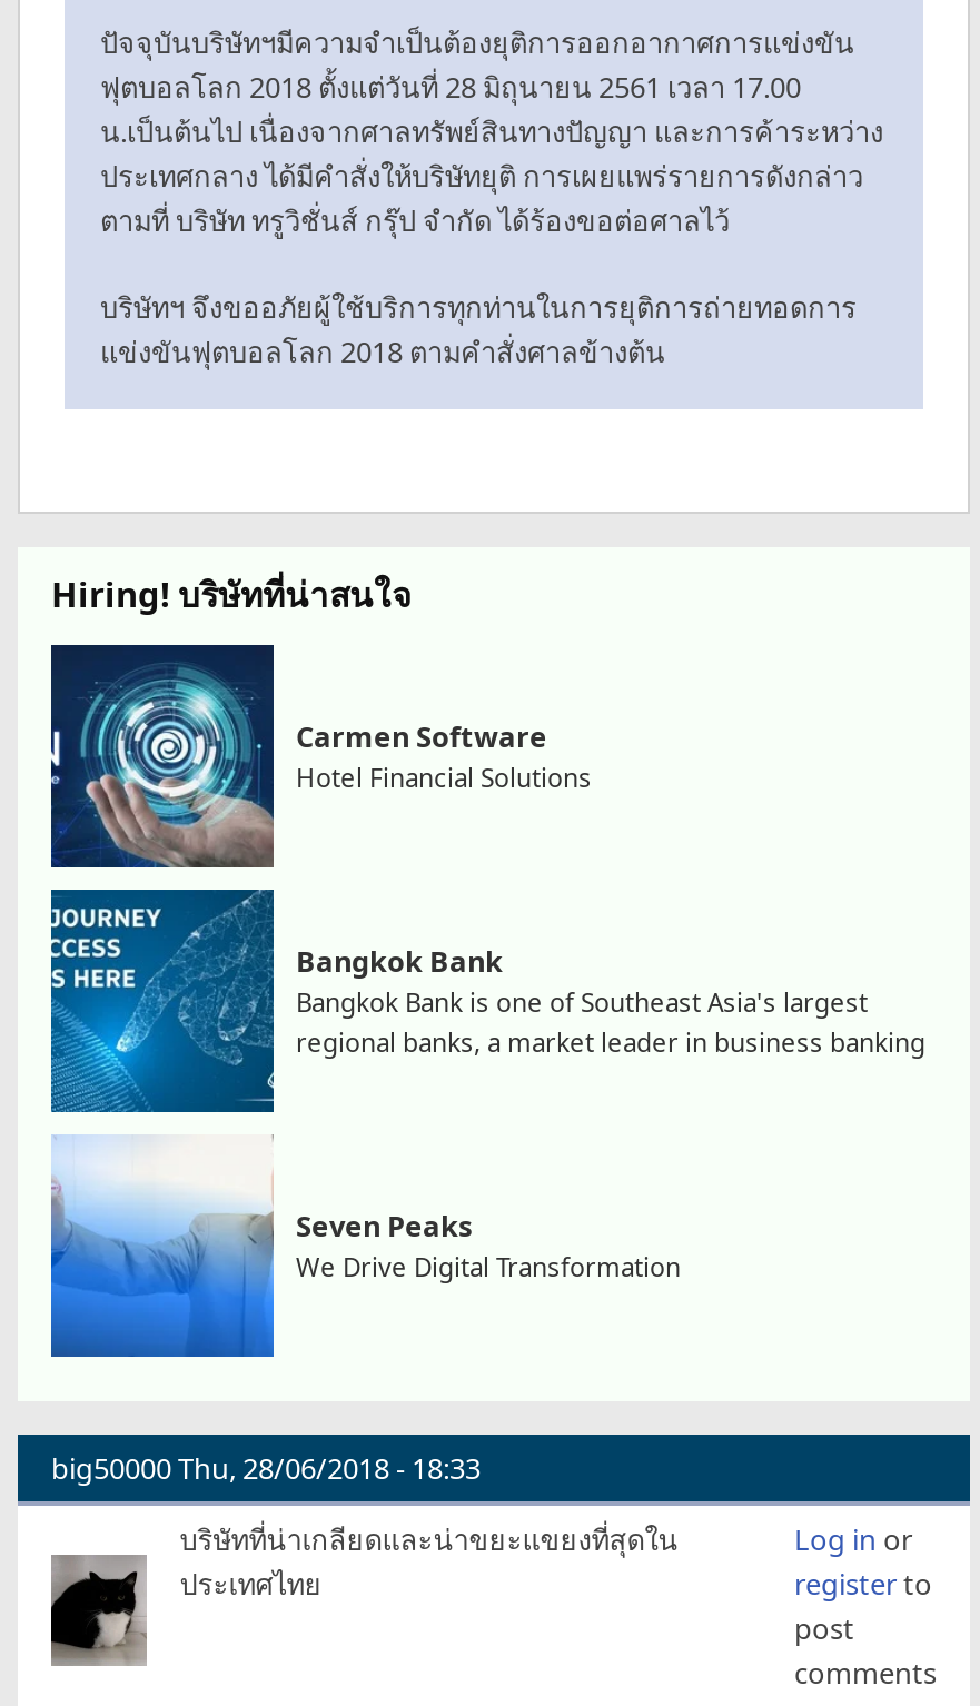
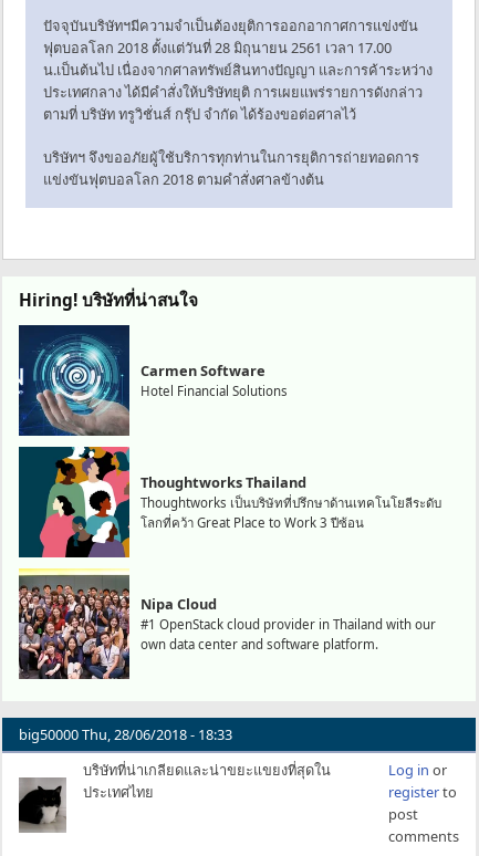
- [image]
- Bangkok Bank
- Bangkok Bank is one of Southeast Asia's largest
- regional banks, a market leader in business banking
+ [image]
+ Thoughtworks Thailand
+ Thoughtworks เป็นบริษัทที่ปรึกษาด้านเทคโนโยลีระดับ
+ โลกที่คว้า Great Place to Work 3 ปีซ้อน

- [image]
- Seven Peaks
- We Drive Digital Transformation
+ [image]
+ Nipa Cloud
+ #1 OpenStack cloud provider in Thailand with our
+ own data center and software platform.
